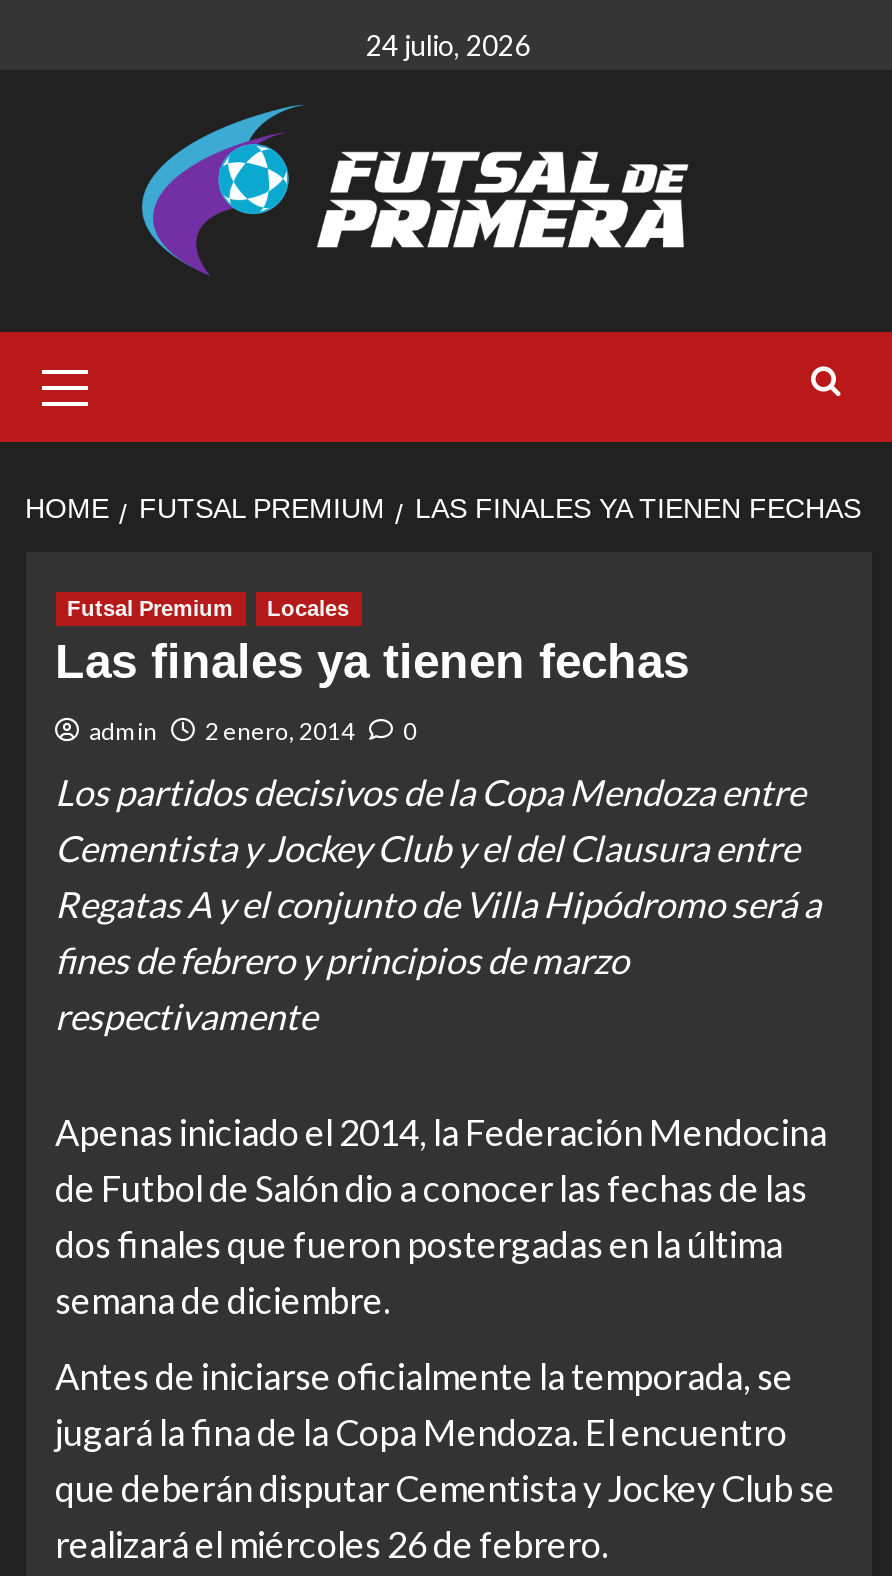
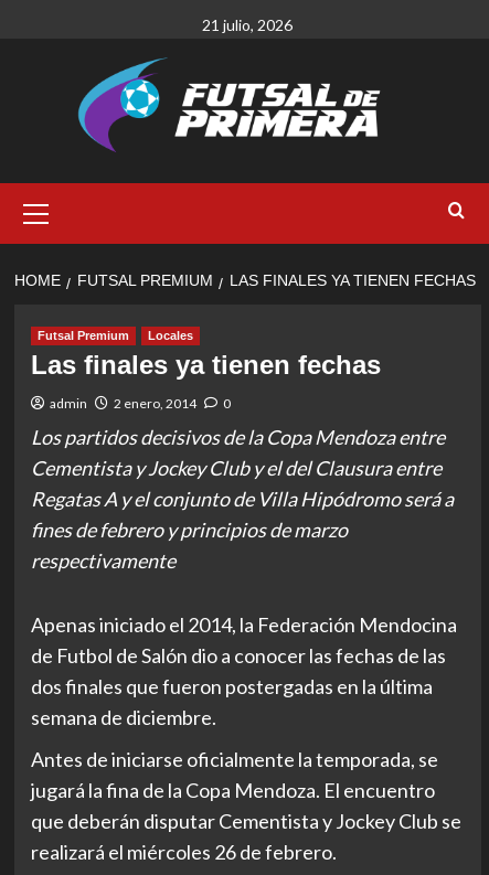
- 24 julio, 2026
+ 21 julio, 2026
